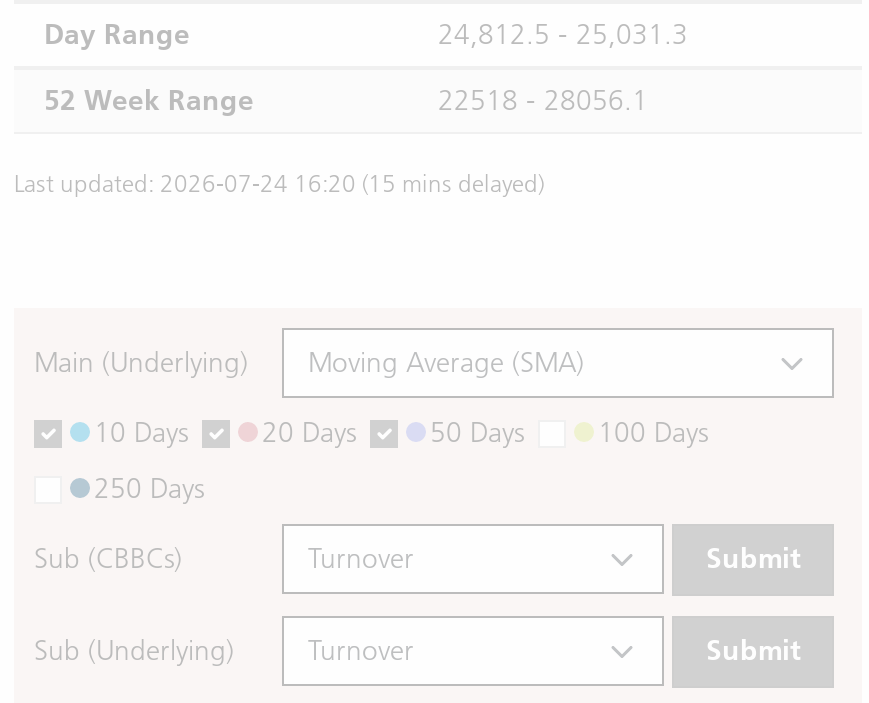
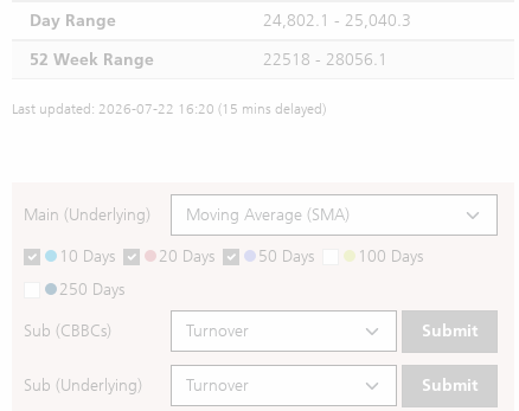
- 24,812.5 - 25,031.3
+ 24,802.1 - 25,040.3

- Last updated: 2026-07-24 16:20 (15 mins delayed)
+ Last updated: 2026-07-22 16:20 (15 mins delayed)
